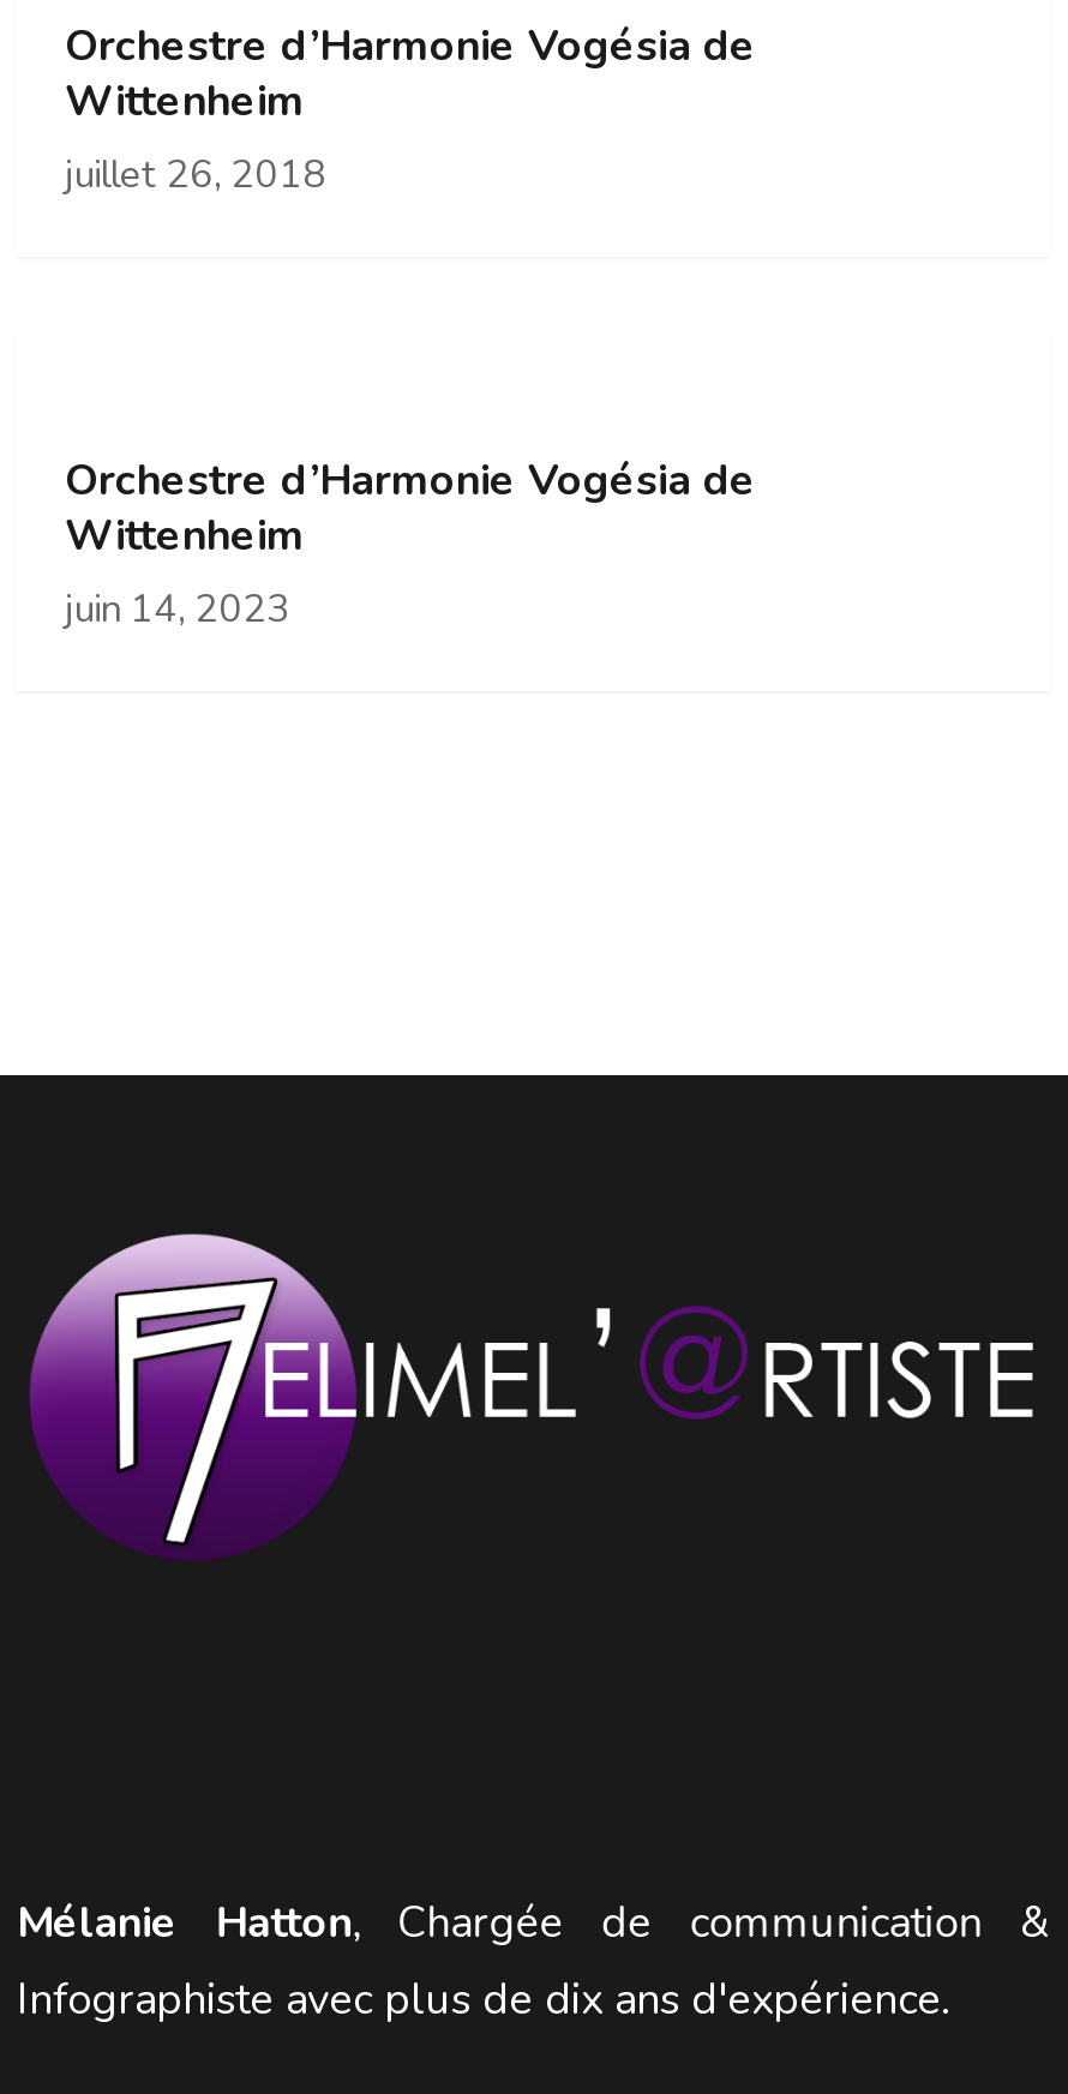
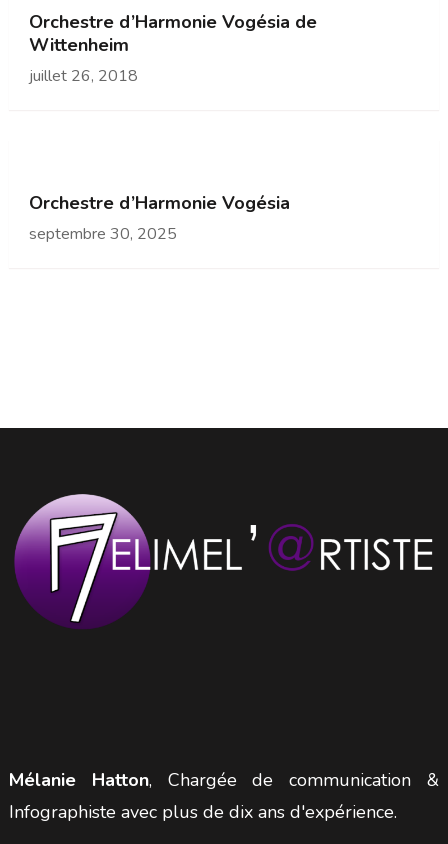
- Orchestre d’Harmonie Vogésia de
- Wittenheim
- juin 14, 2023
+ Orchestre d’Harmonie Vogésia
+ septembre 30, 2025
